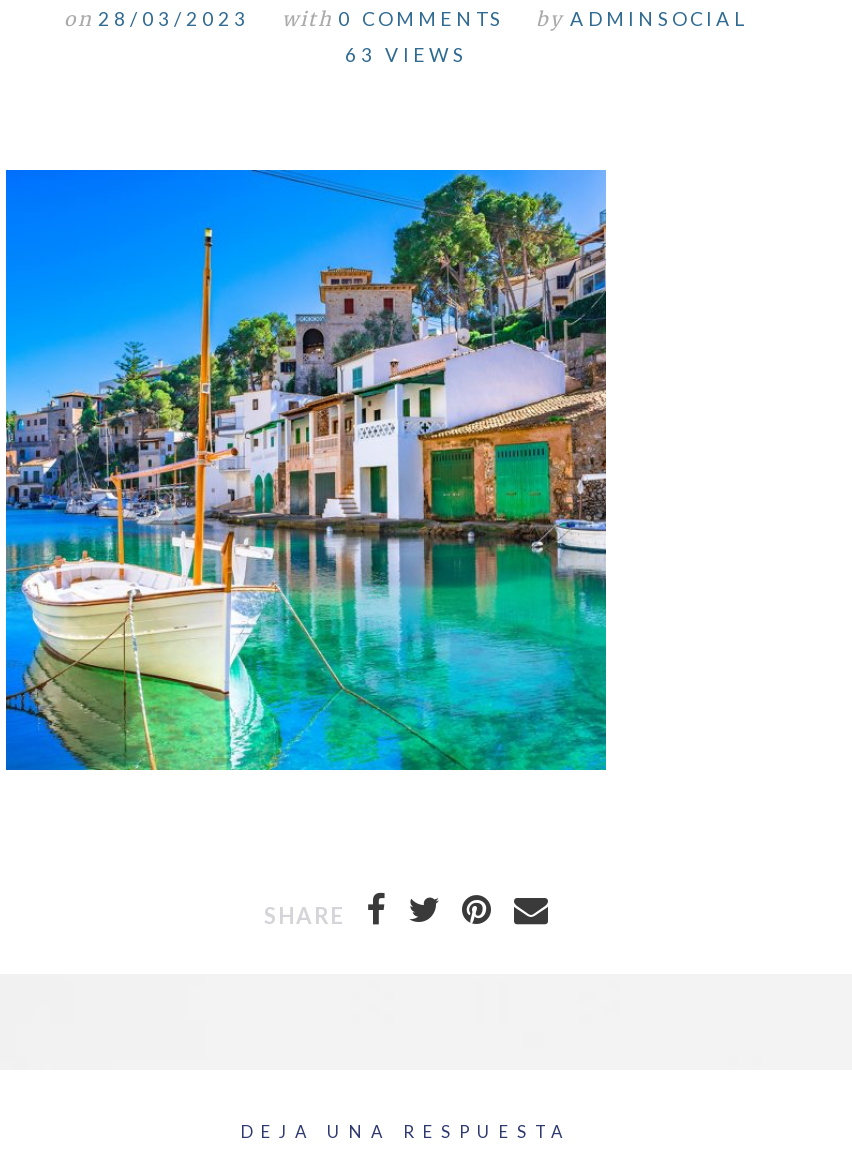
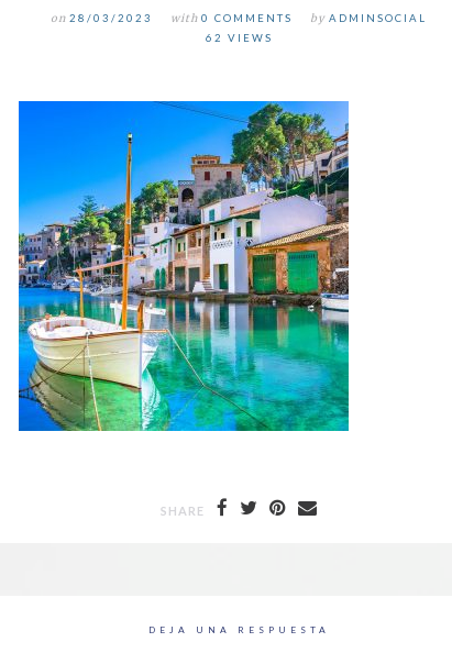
- 63 VIEWS
+ 62 VIEWS
